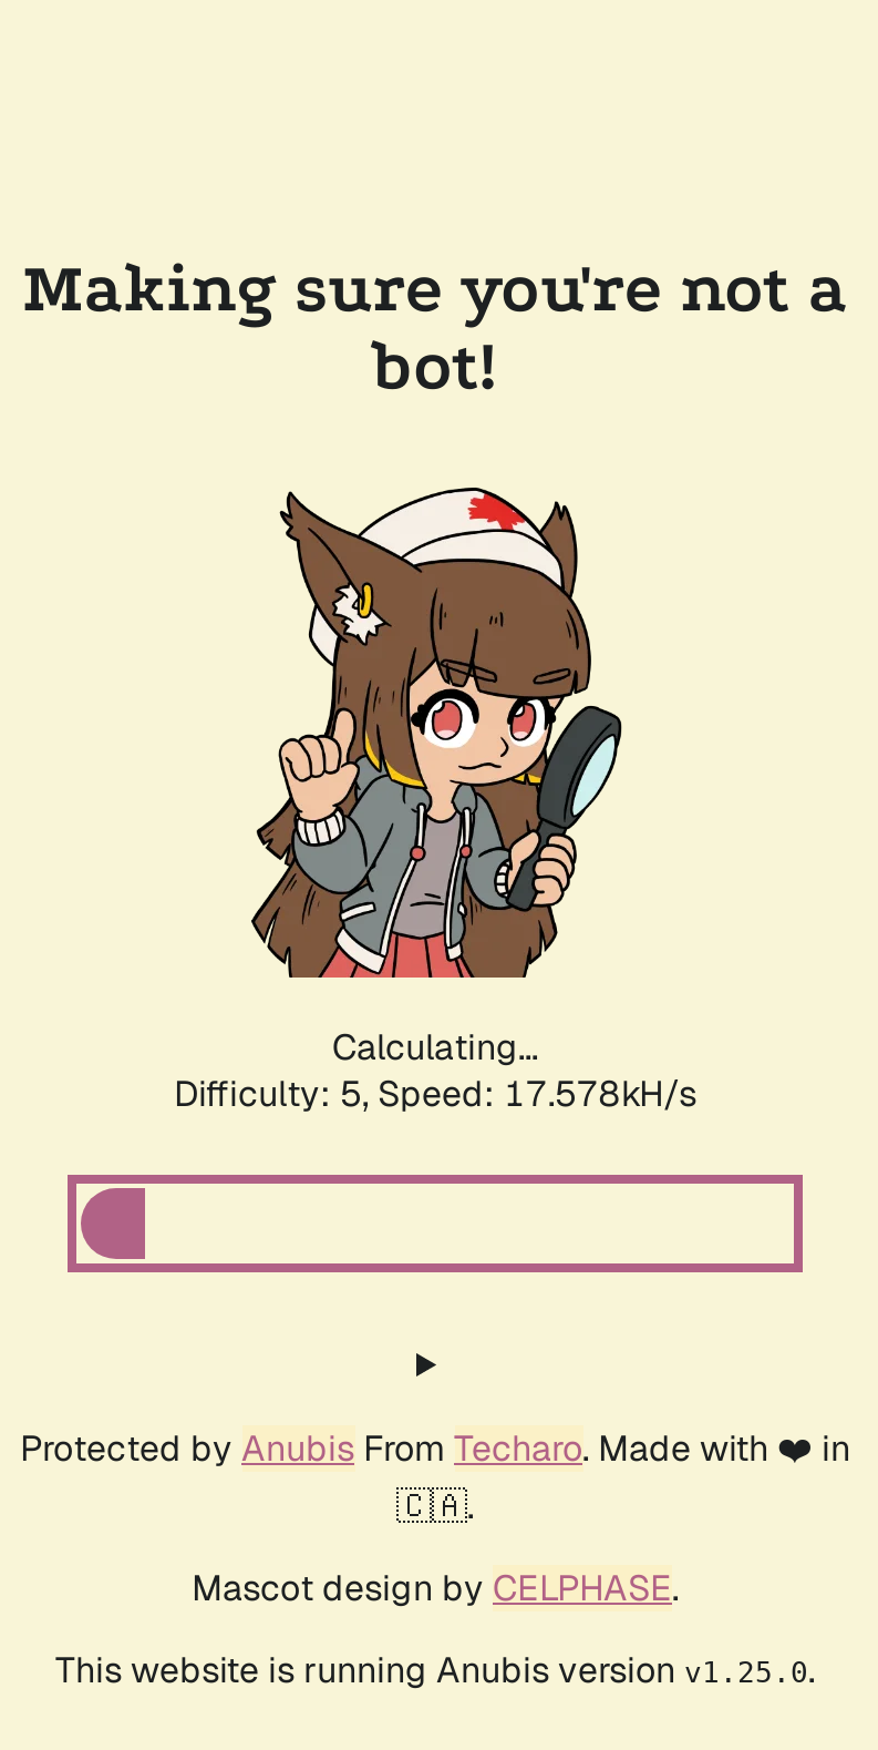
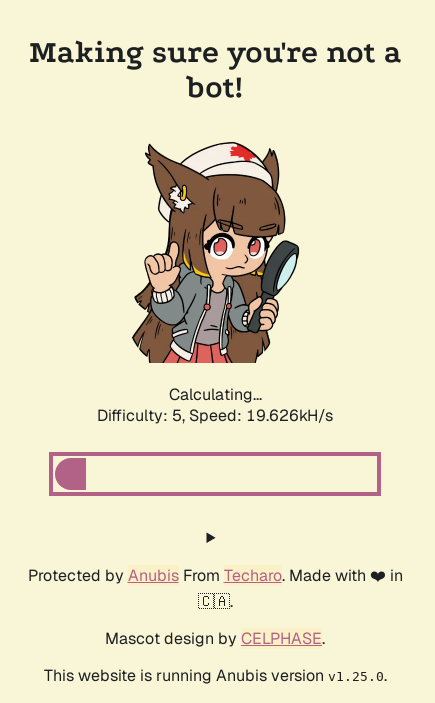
- Difficulty: 5, Speed: 17.578kH/s
+ Difficulty: 5, Speed: 19.626kH/s
